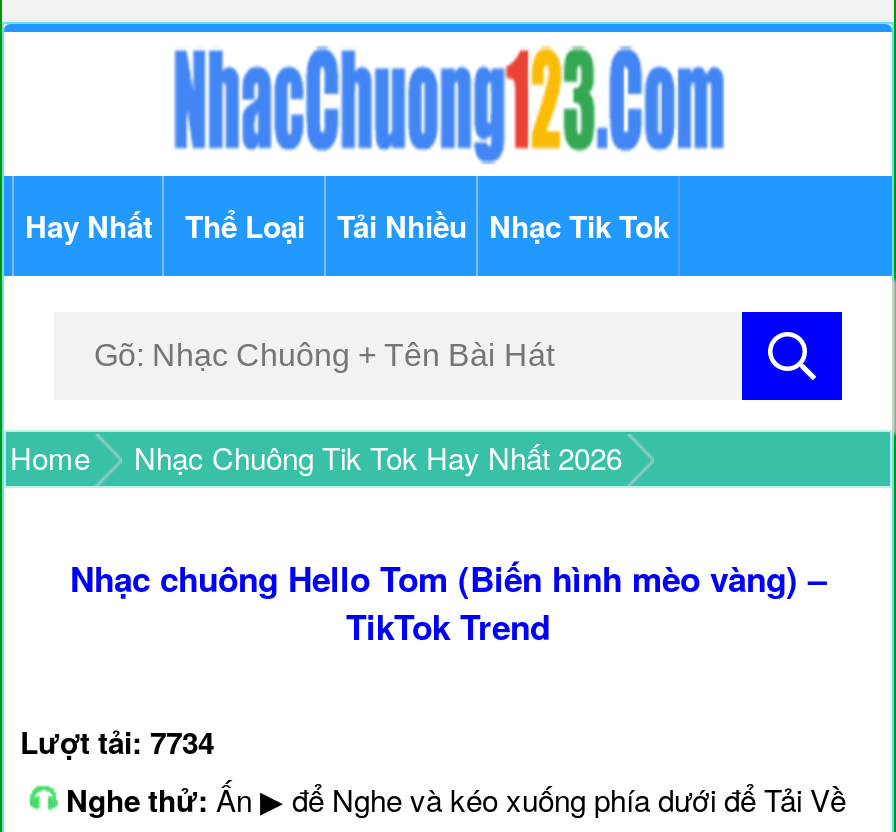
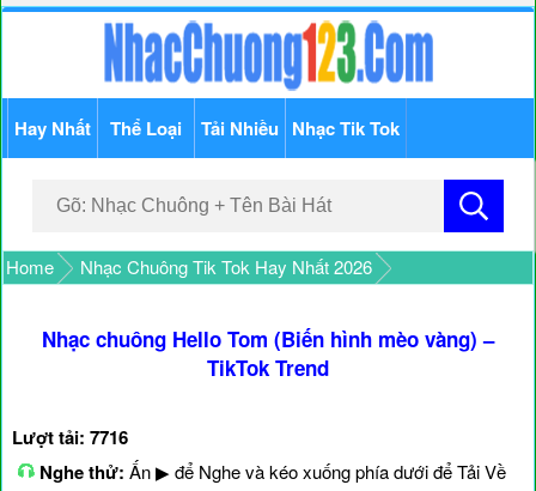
- Lượt tải: 7734
+ Lượt tải: 7716
